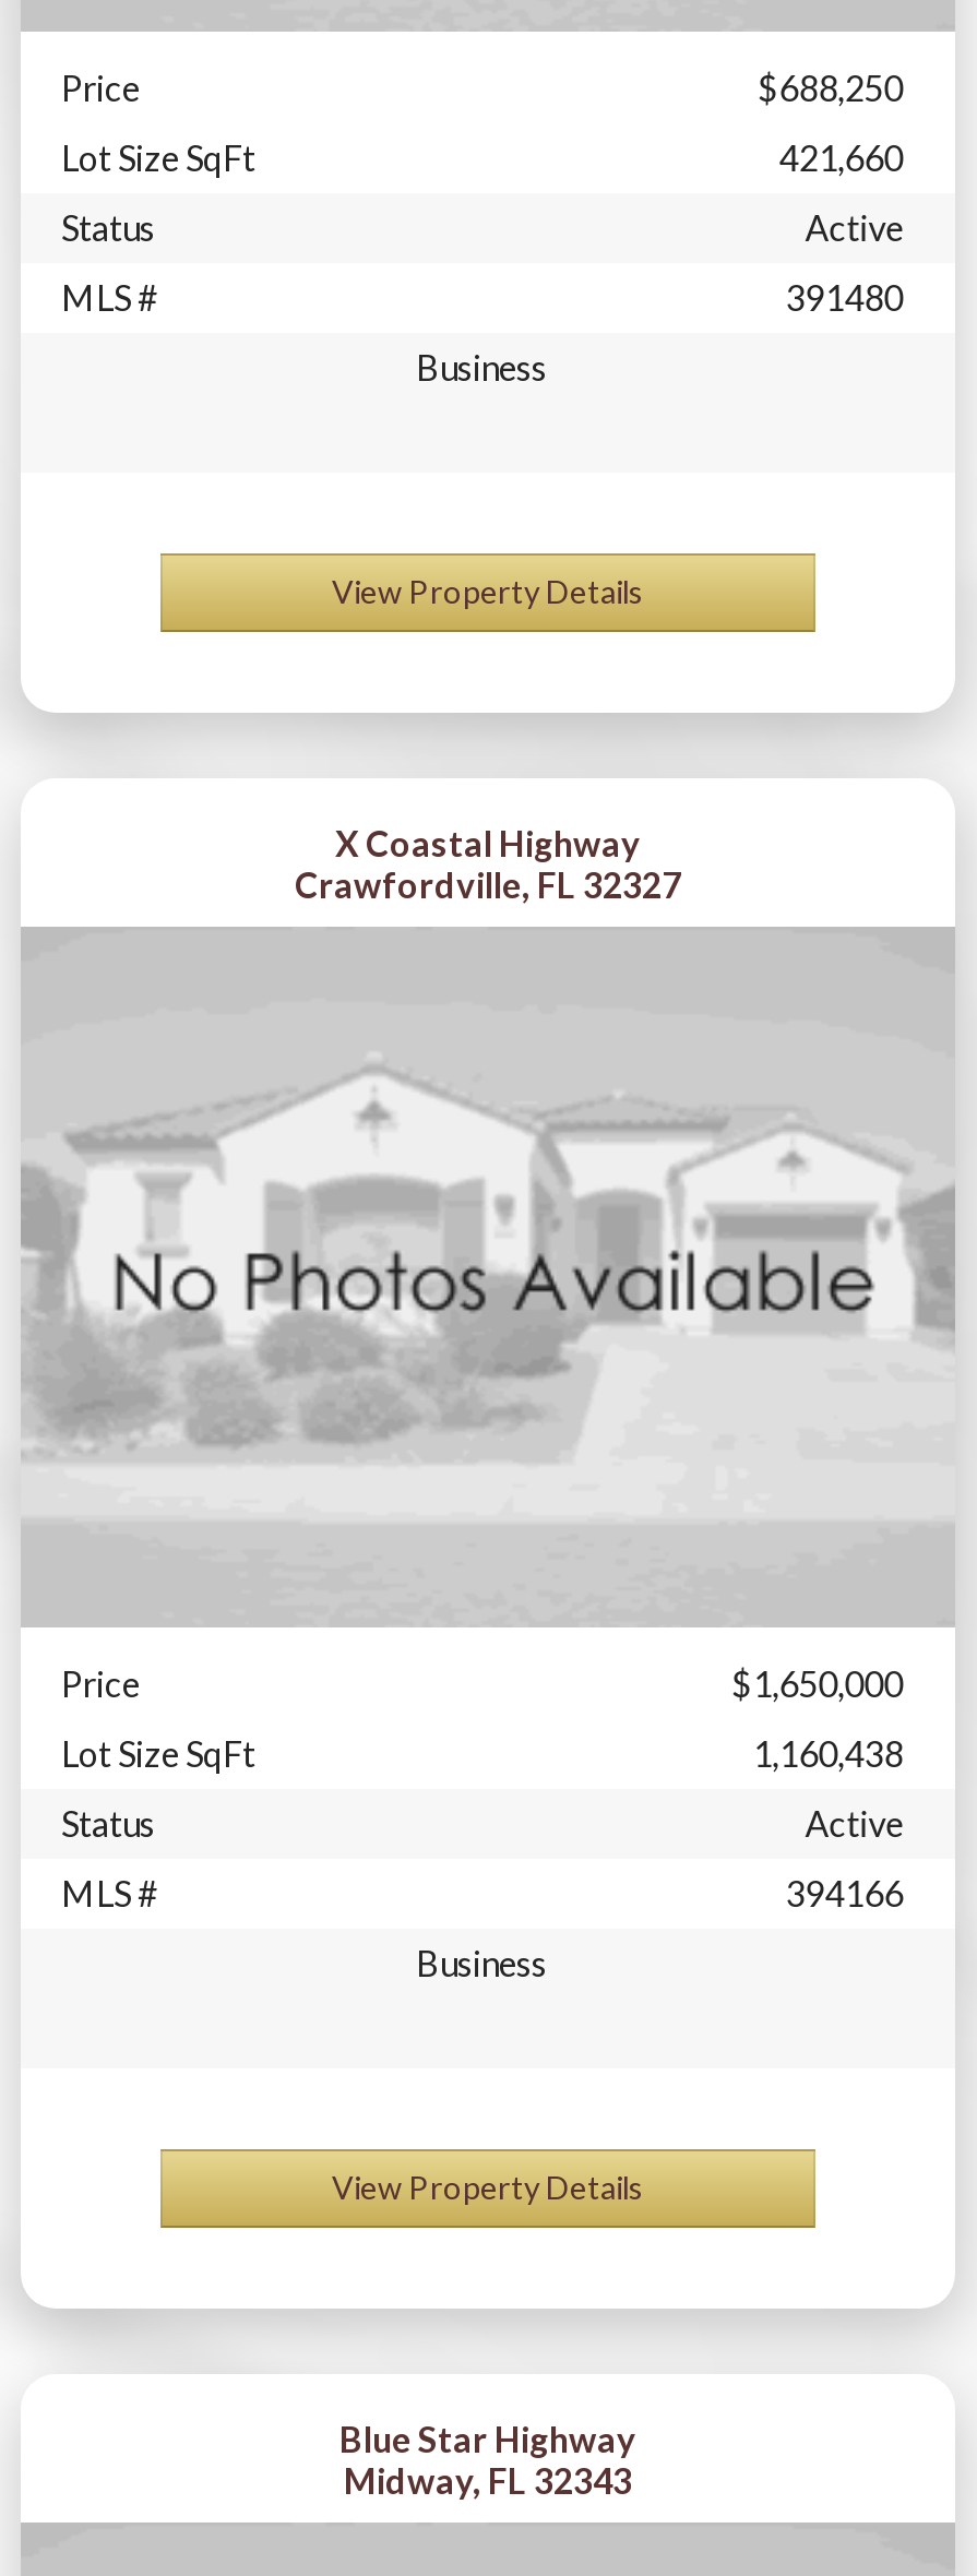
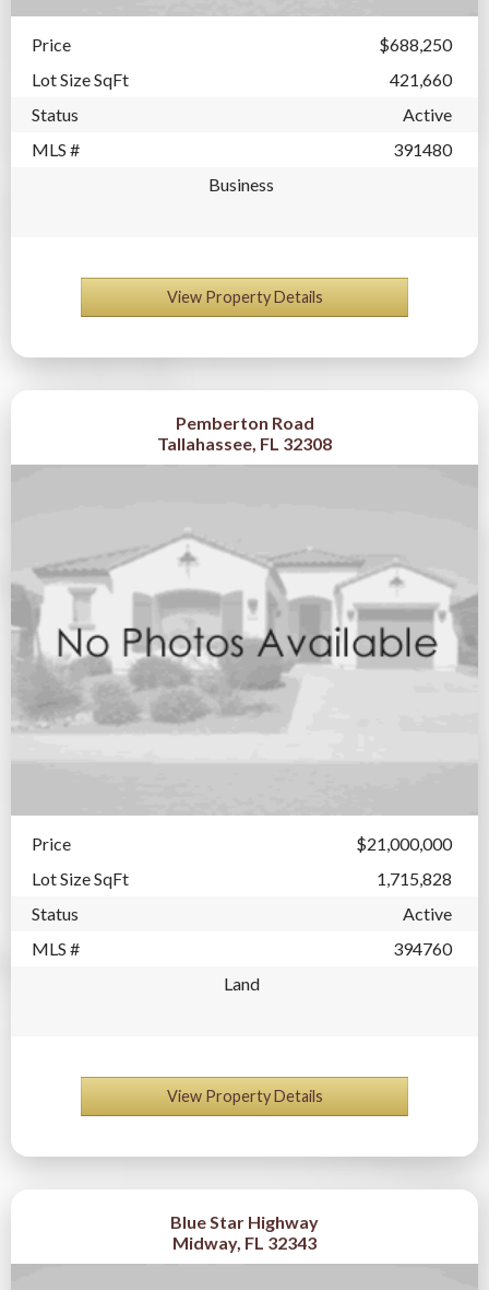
- X Coastal Highway
- Crawfordville, FL 32327
+ Pemberton Road
+ Tallahassee, FL 32308

- $1,650,000
+ $21,000,000

- 1,160,438
+ 1,715,828

- 394166
+ 394760

- Business
+ Land
